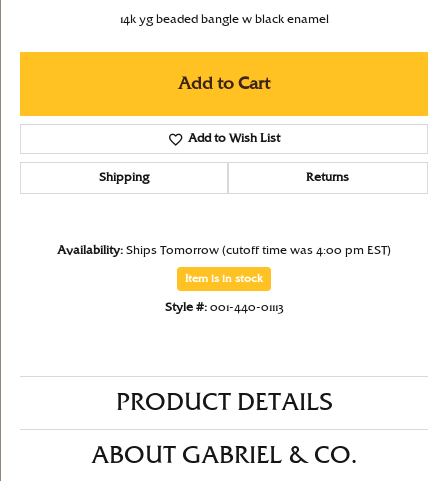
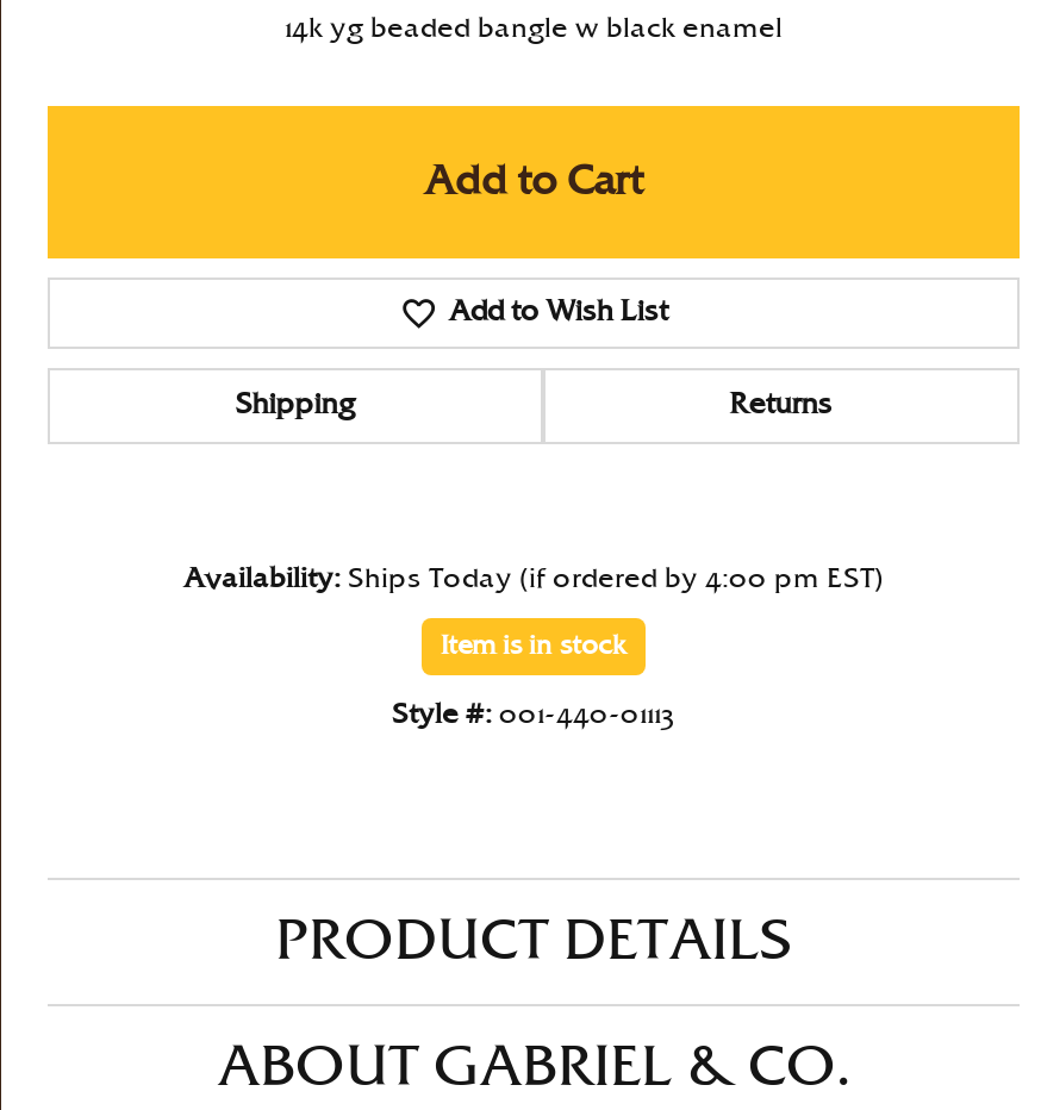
- Availability: Ships Tomorrow (cutoff time was 4:00 pm EST)
+ Availability: Ships Today (if ordered by 4:00 pm EST)
